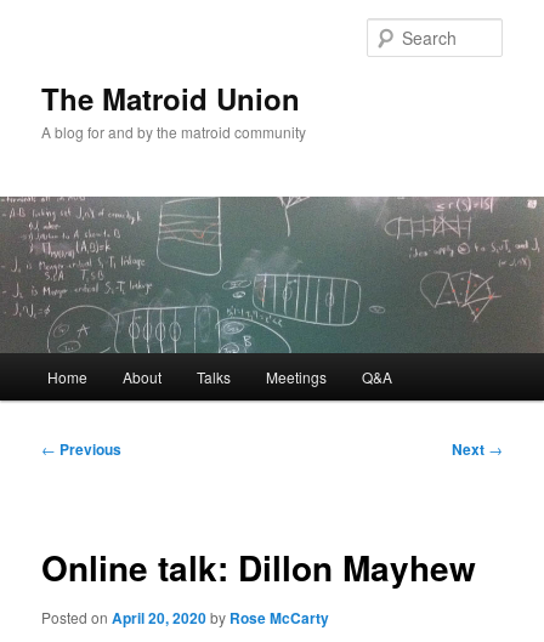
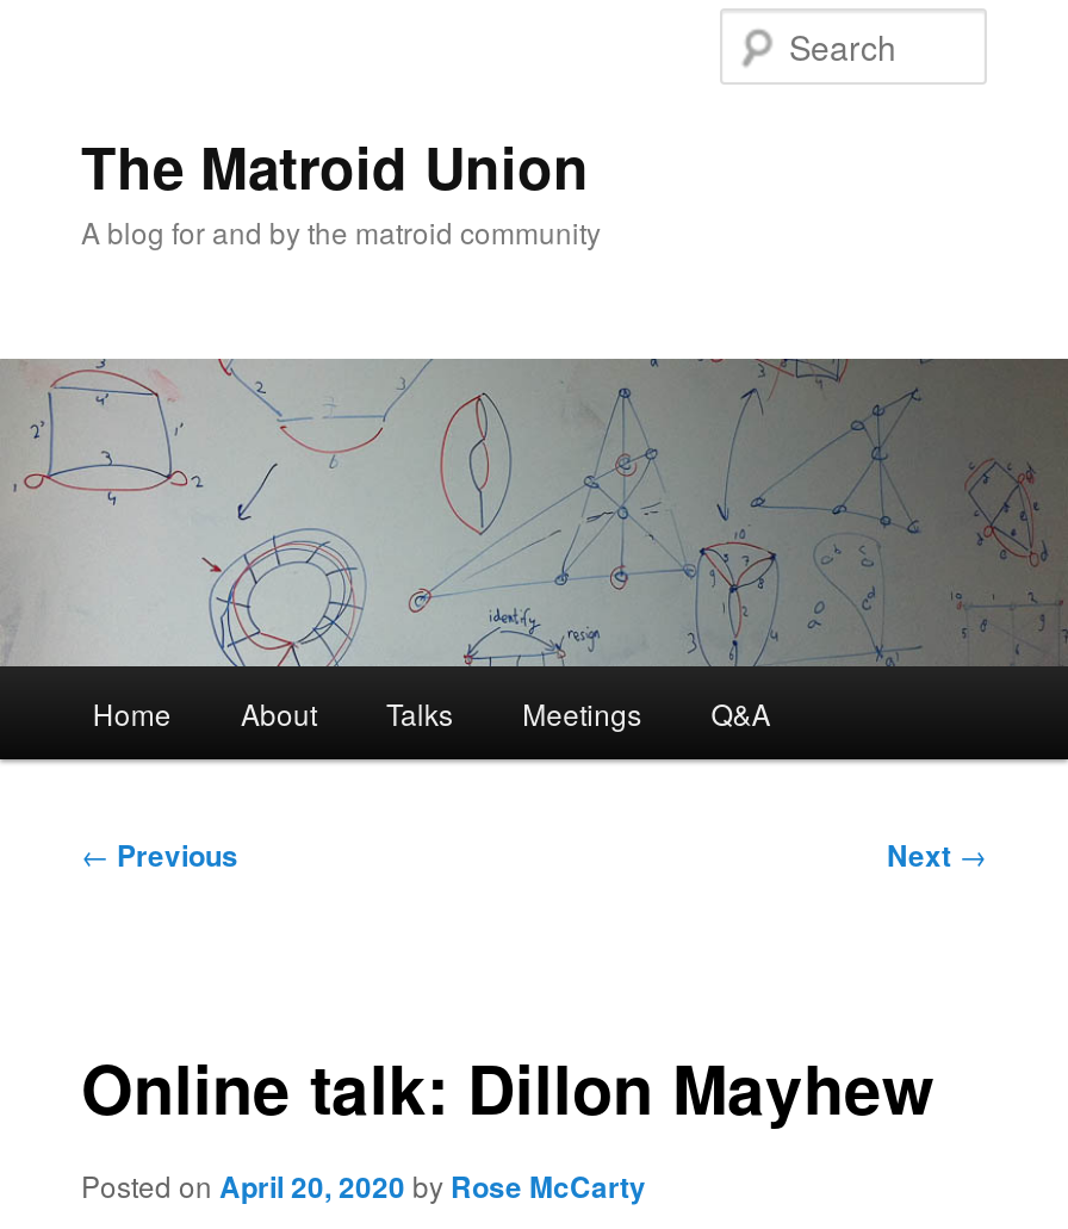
- [image]
+ [image]
